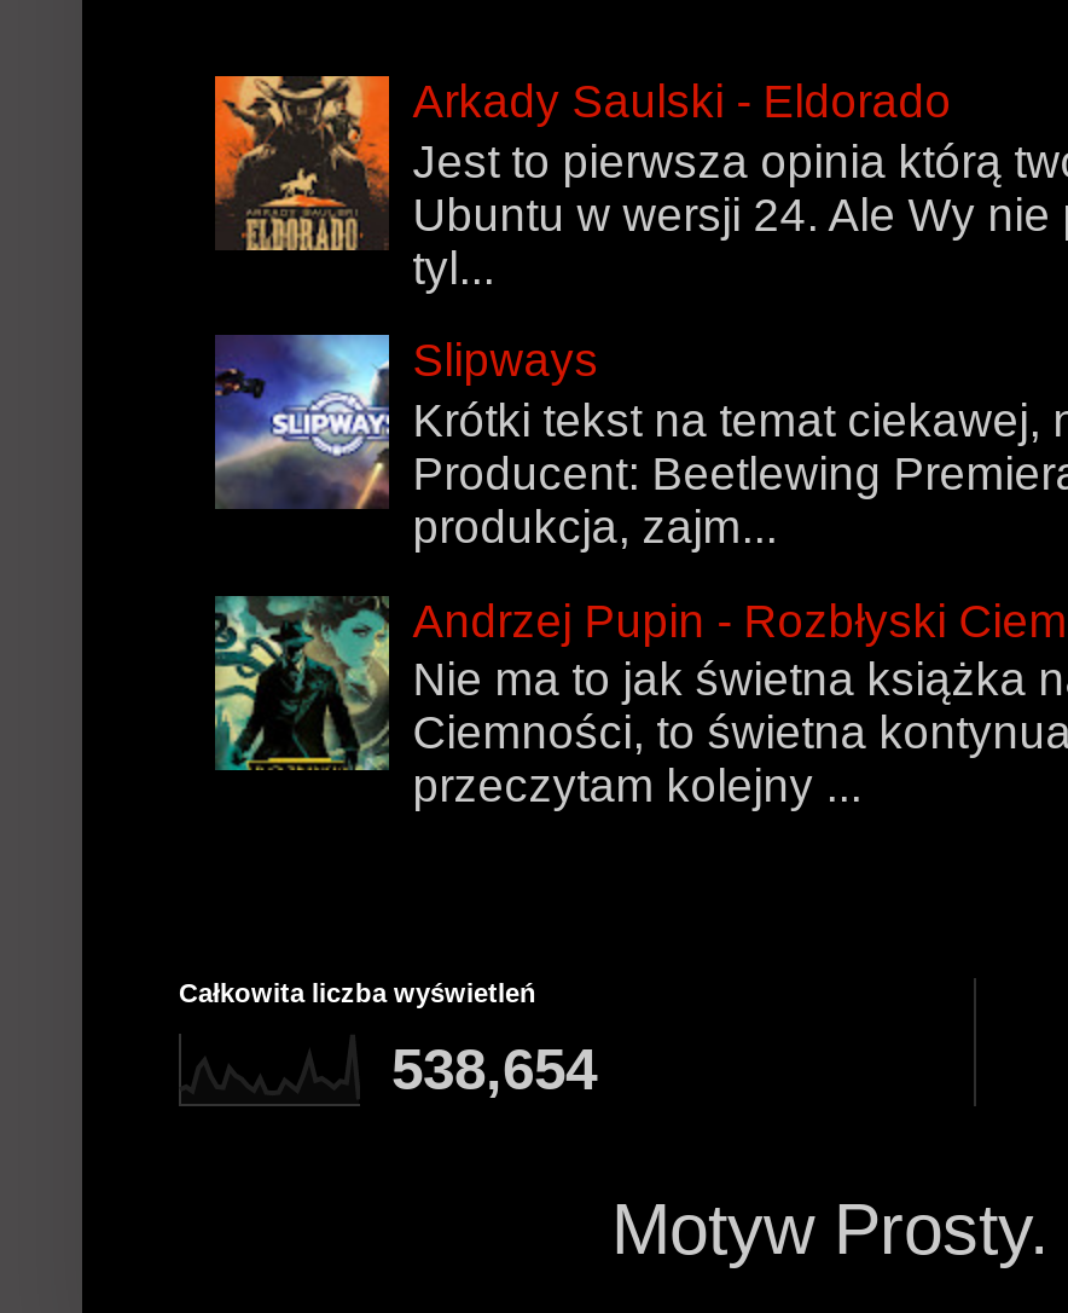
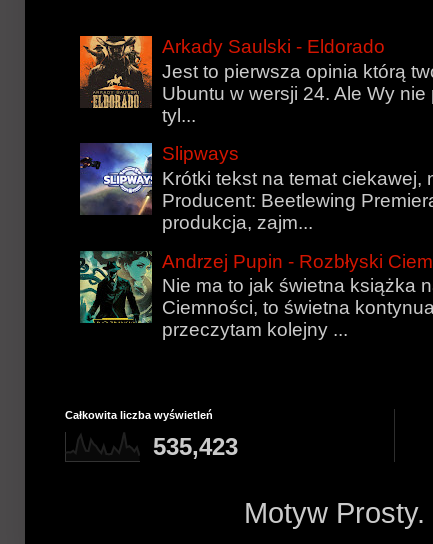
- 538,654
+ 535,423
